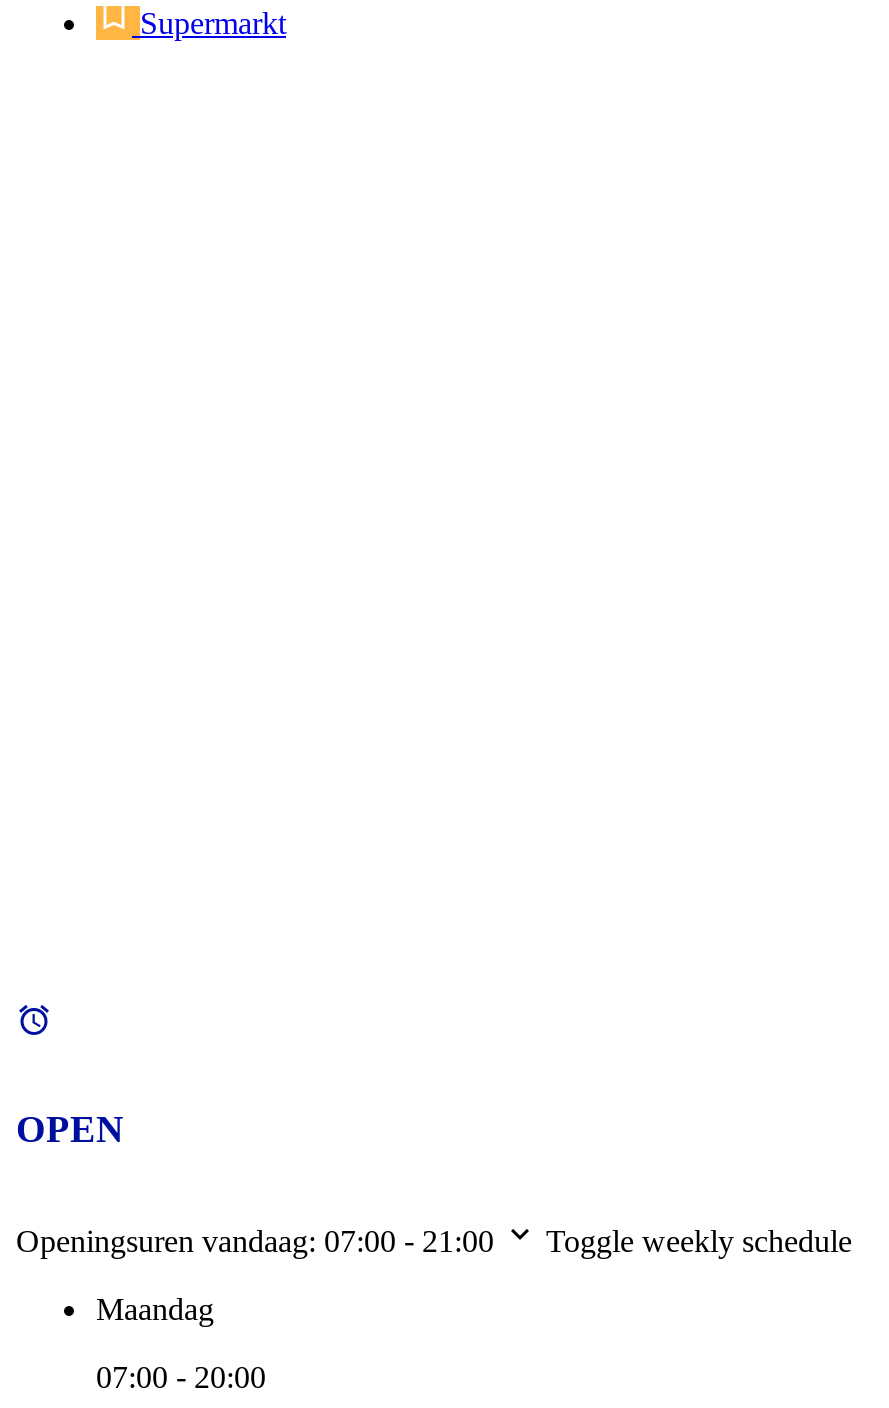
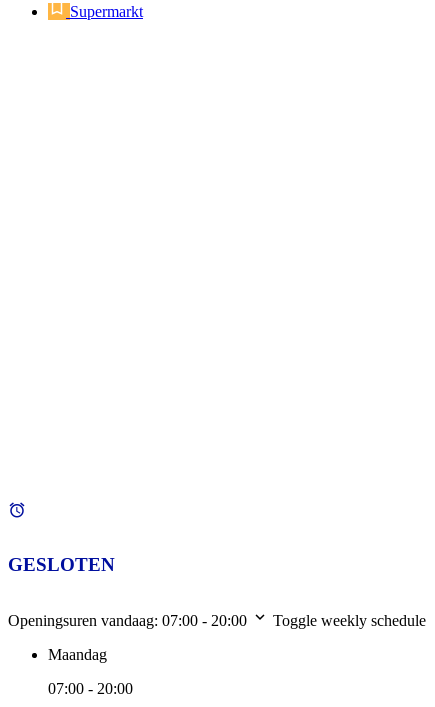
- OPEN
+ GESLOTEN

- Openingsuren vandaag: 07:00 - 21:00
+ Openingsuren vandaag: 07:00 - 20:00
